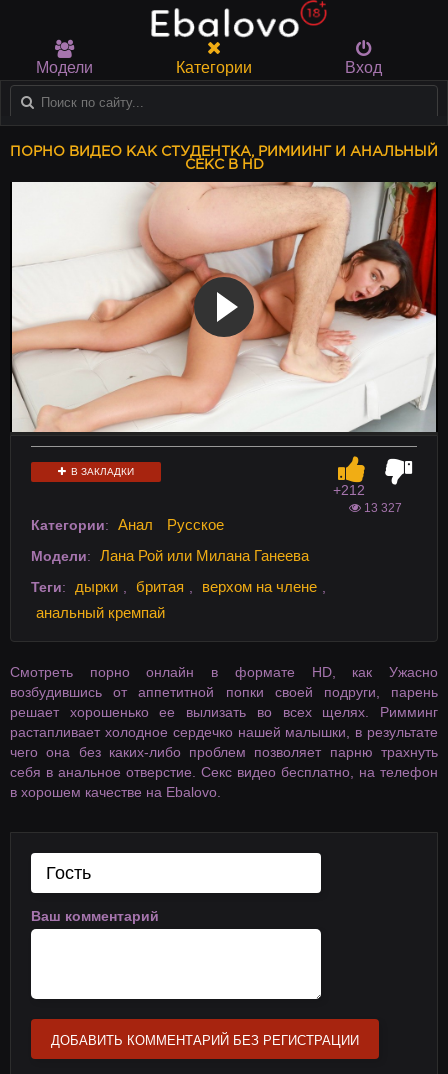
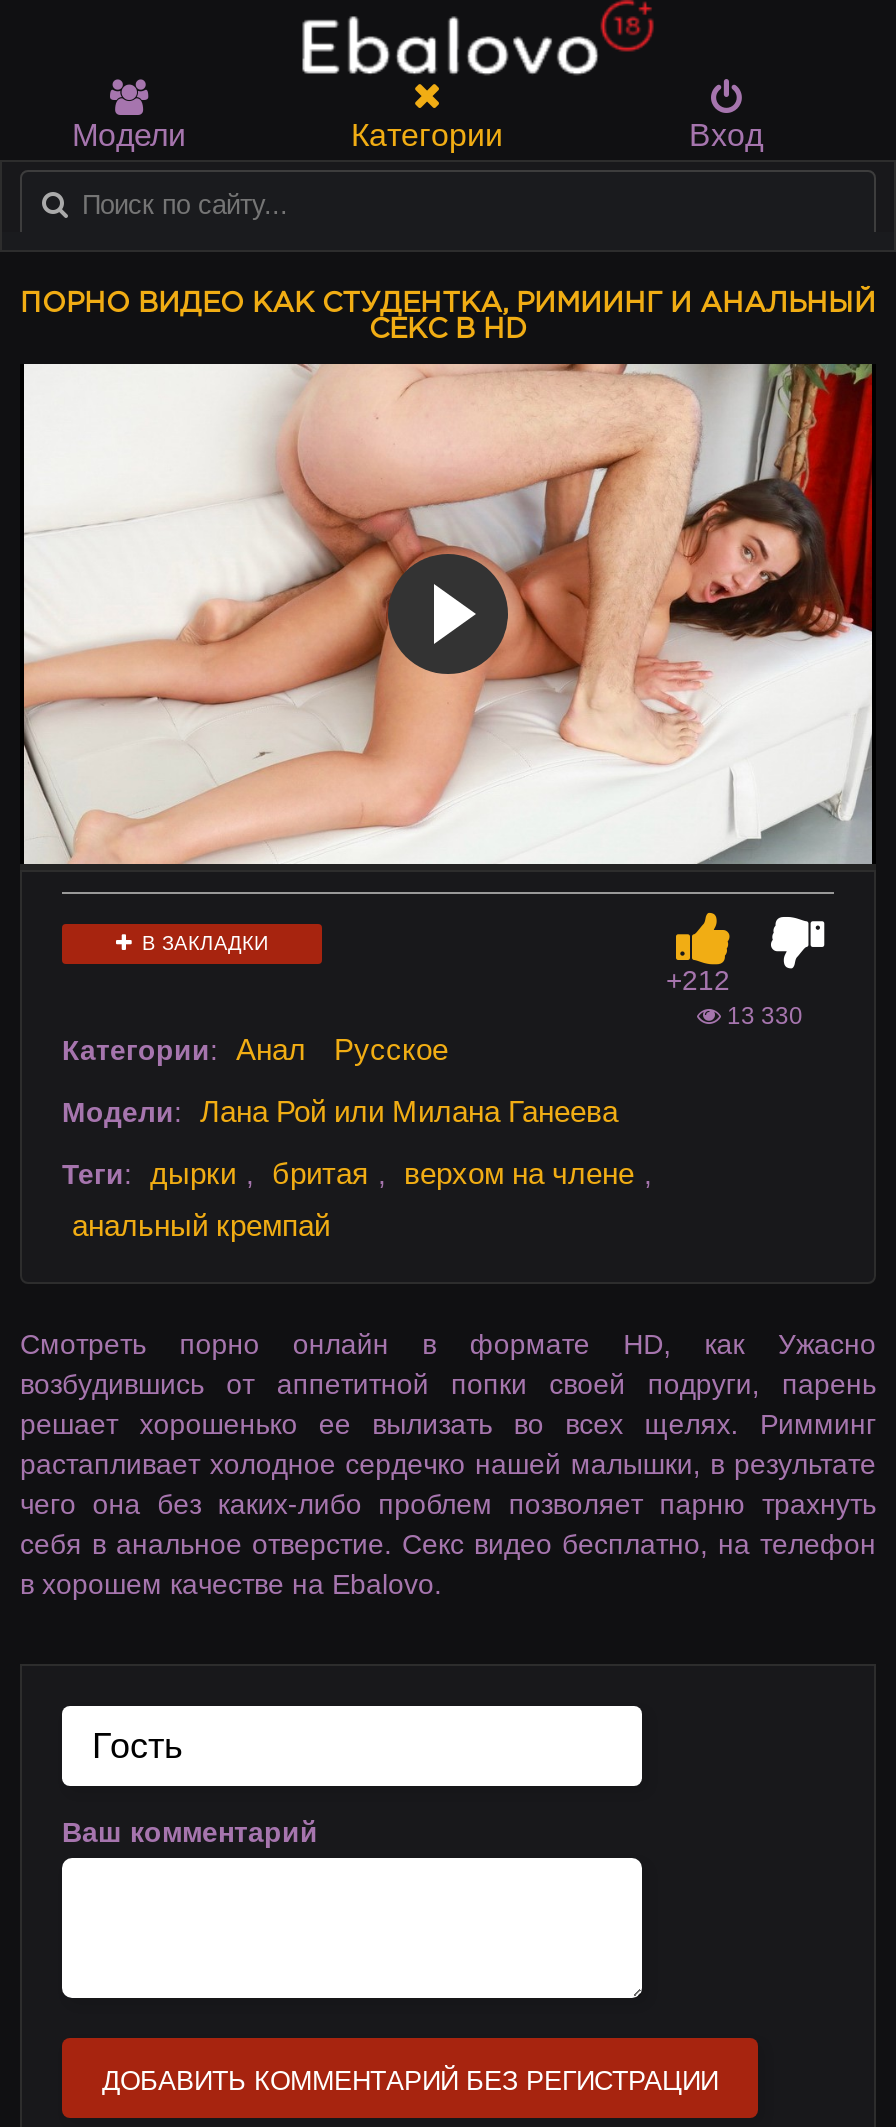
- 13 327
+ 13 330
